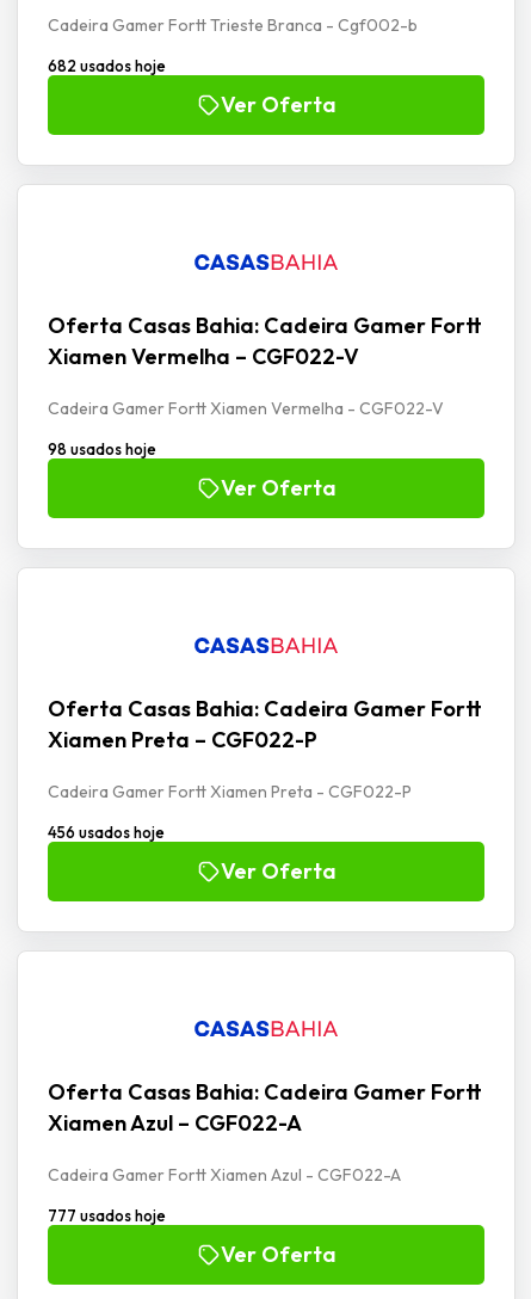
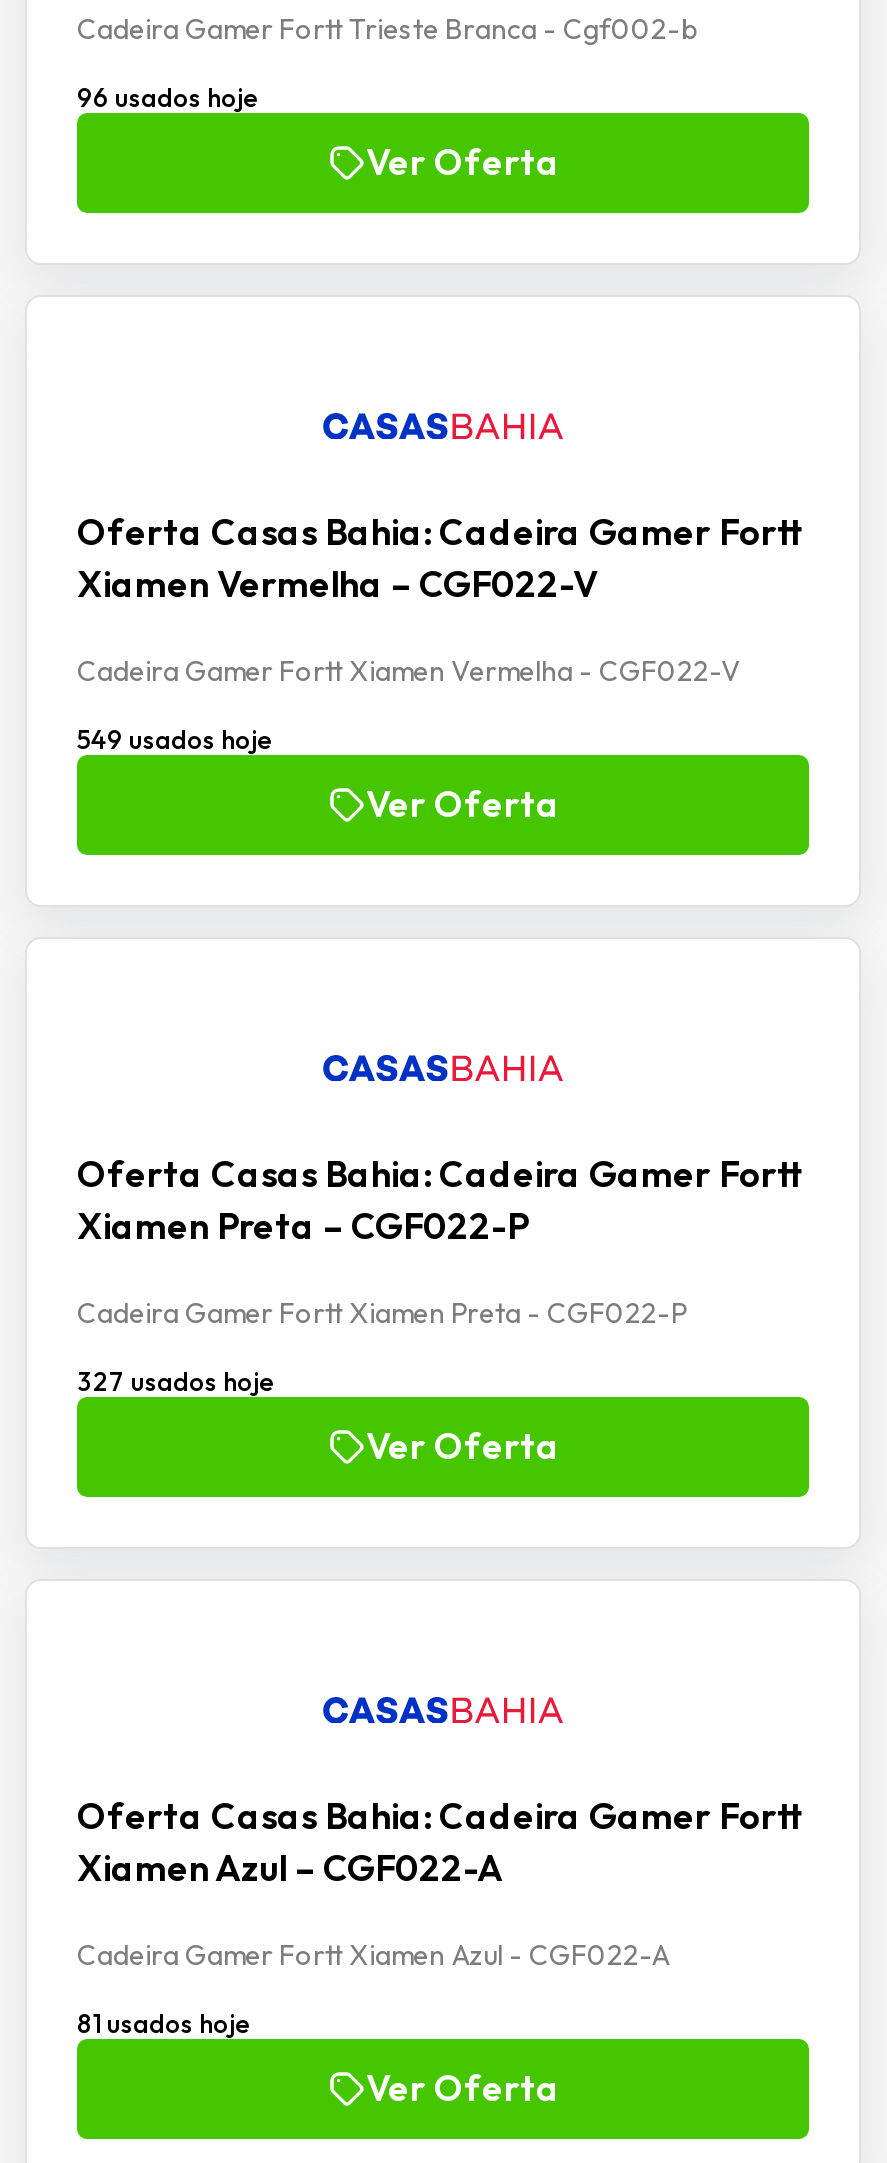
- 682 usados hoje
+ 96 usados hoje

- 98 usados hoje
+ 549 usados hoje

- 456 usados hoje
+ 327 usados hoje

- 777 usados hoje
+ 81 usados hoje
